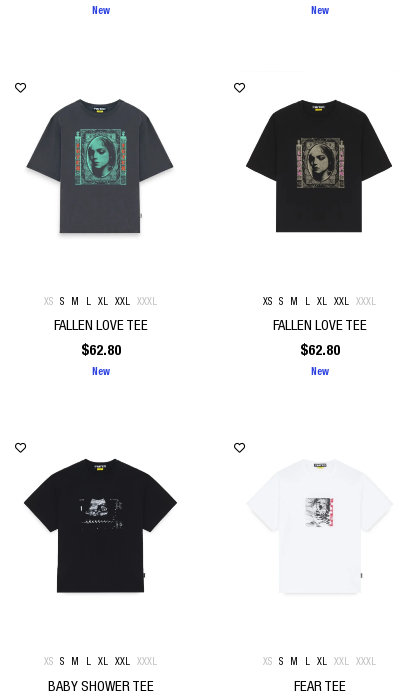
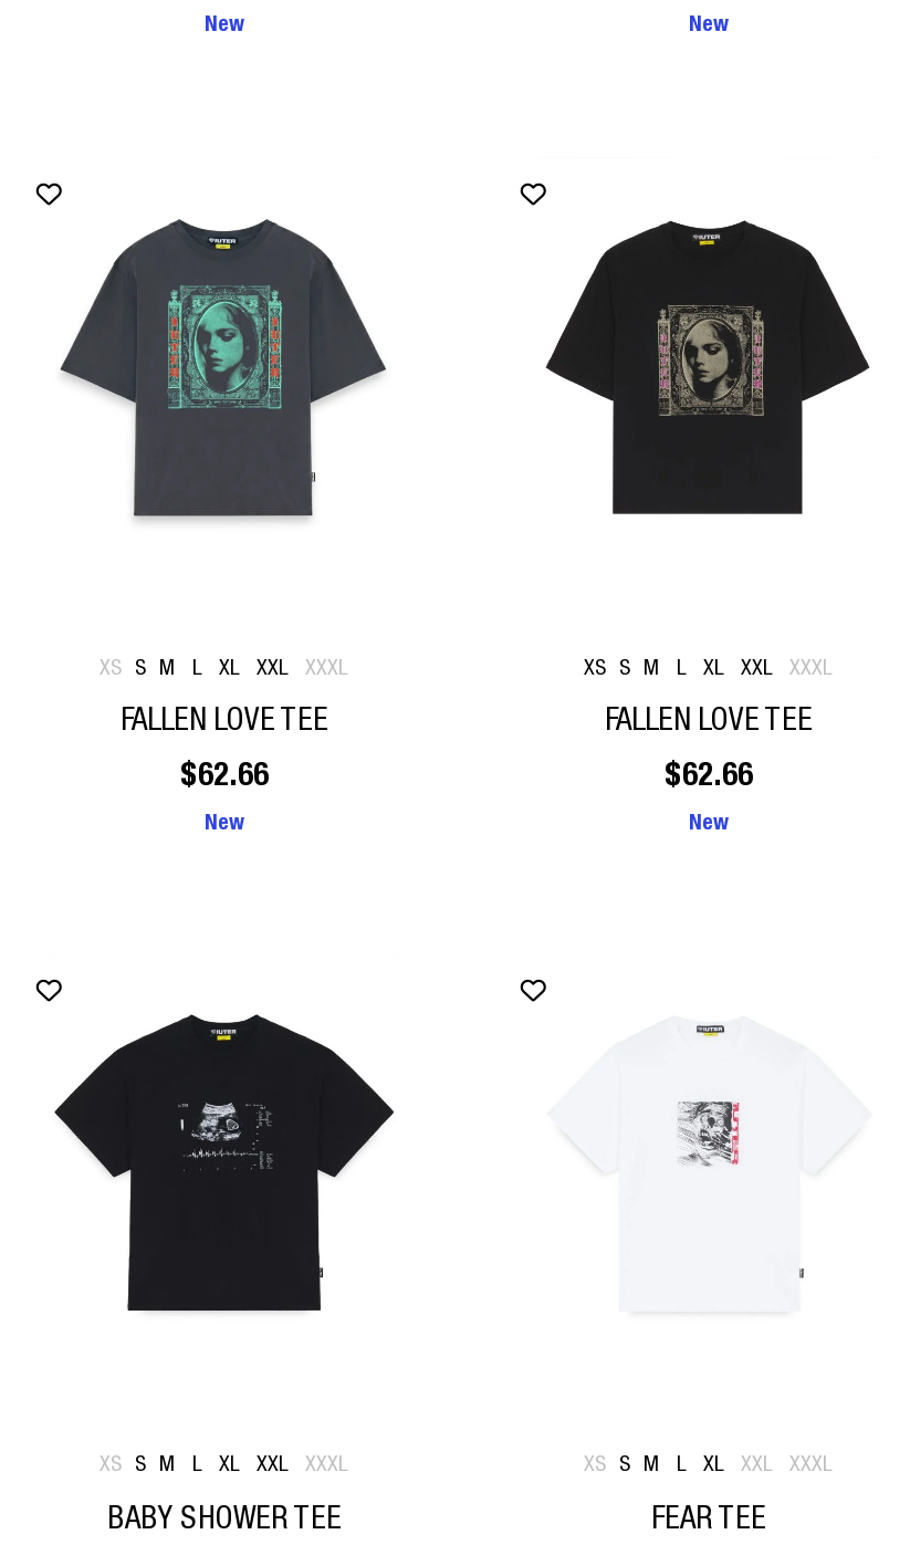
- $62.80
+ $62.66

- $62.80
+ $62.66
